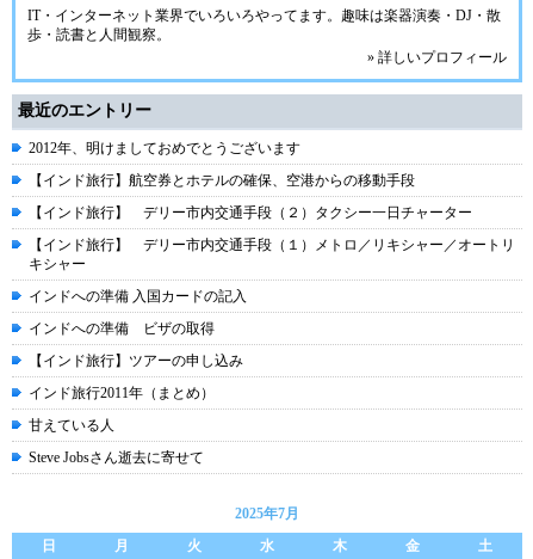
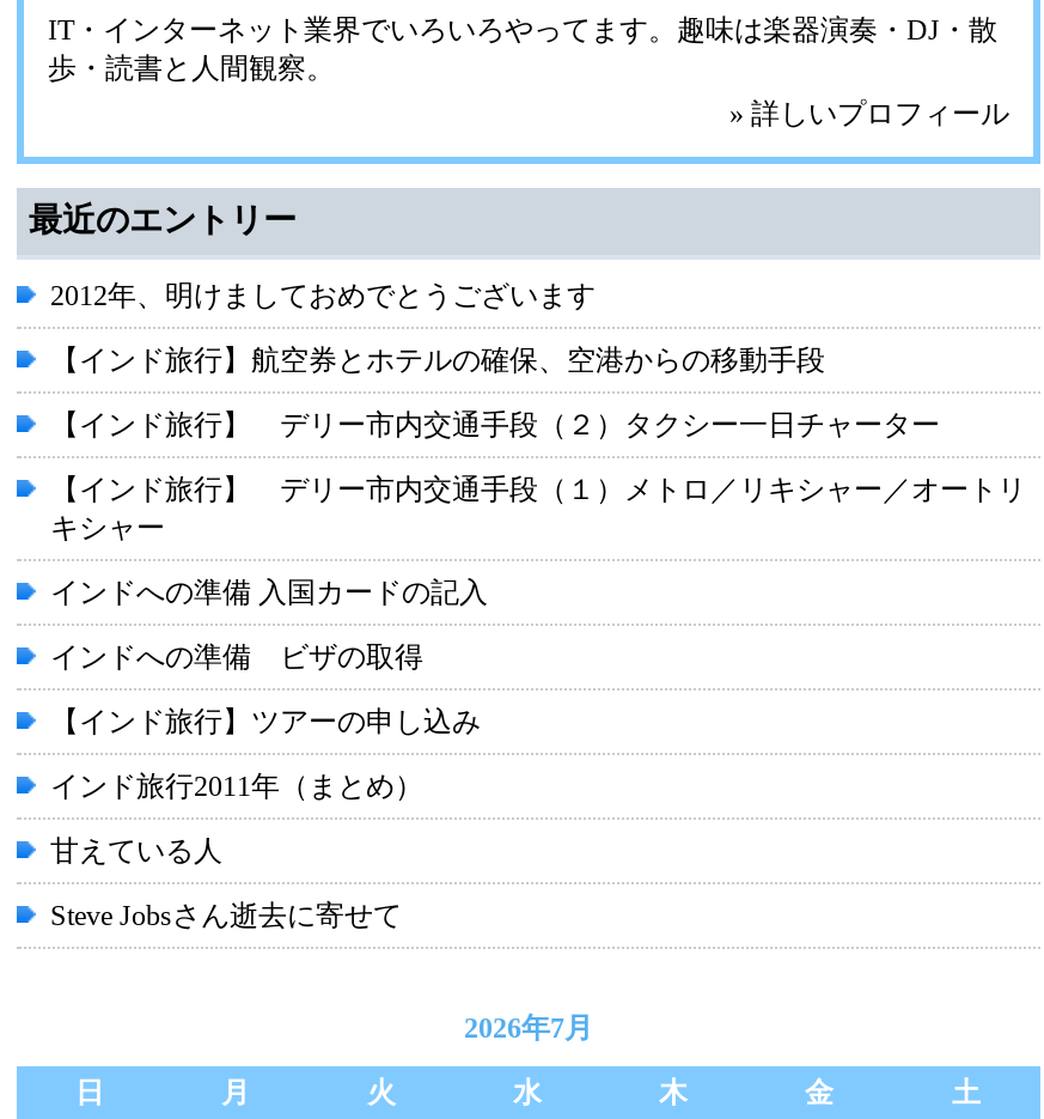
- 2025年7月
+ 2026年7月
